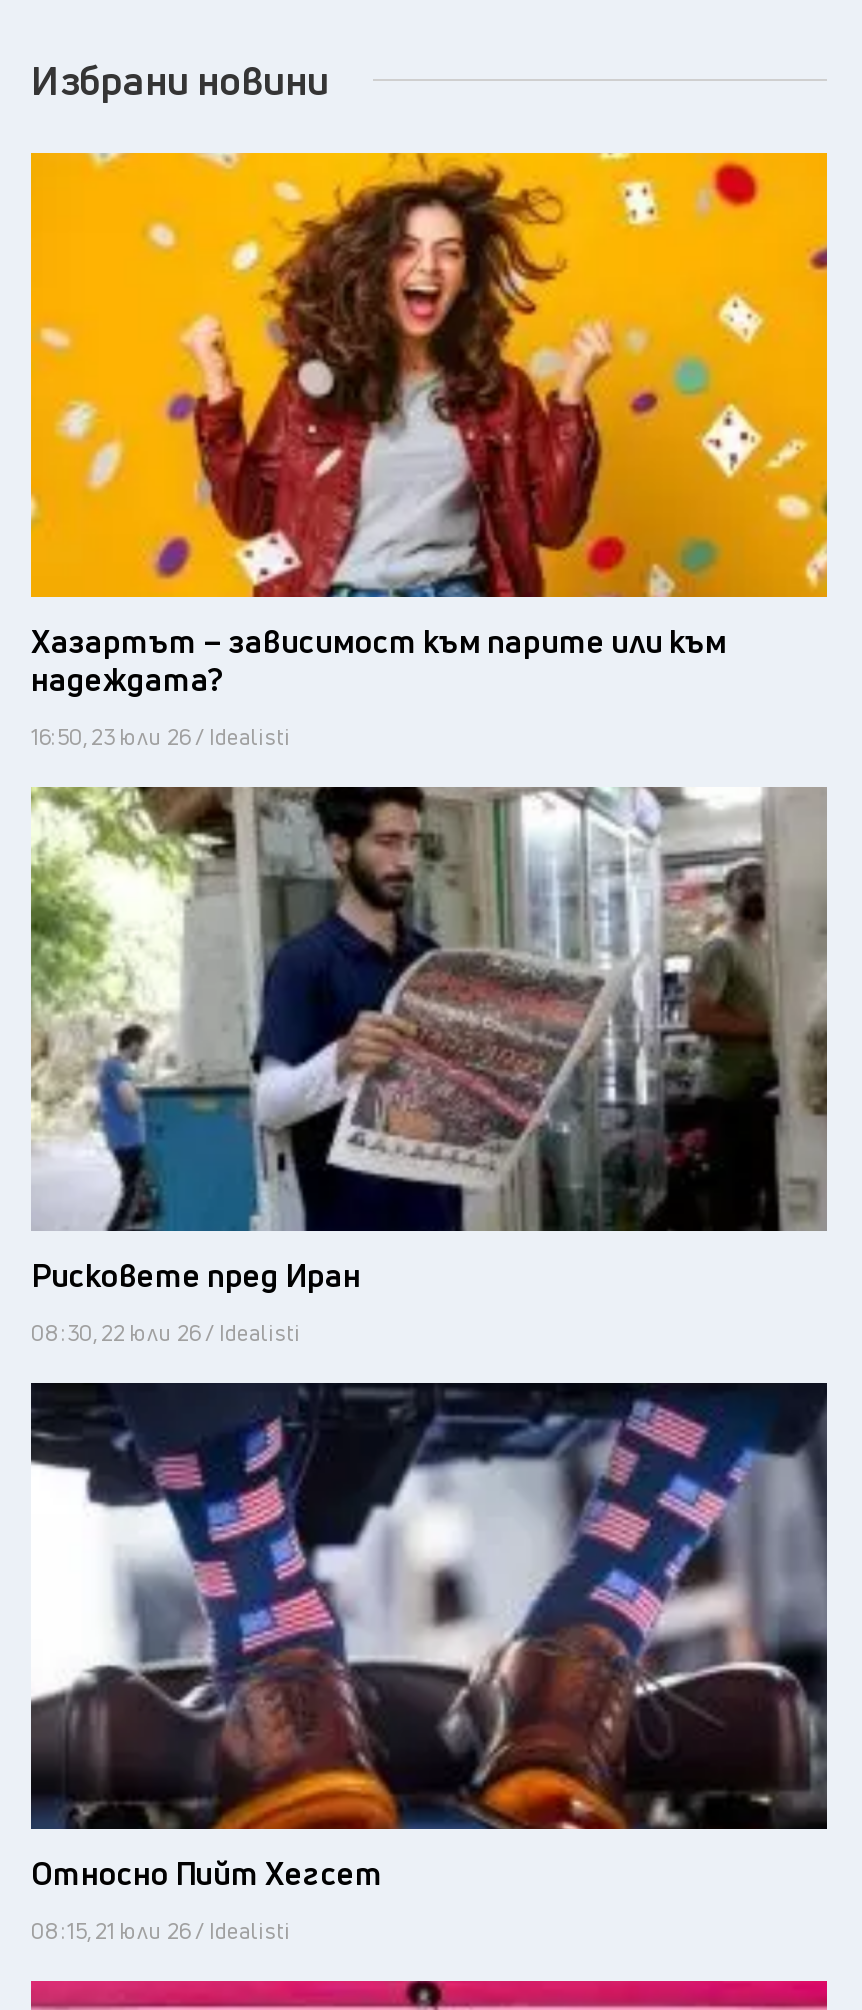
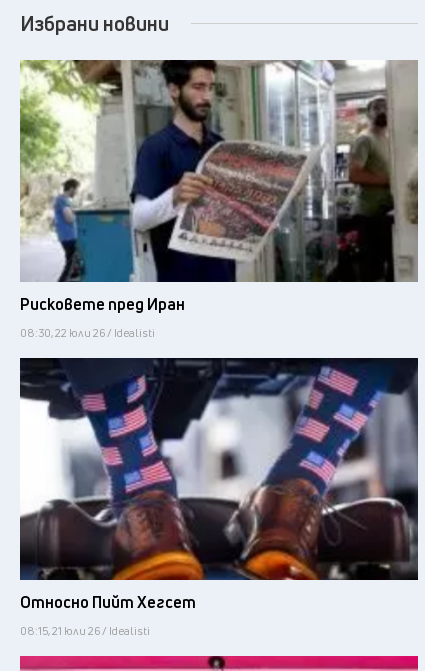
- [image]
- Хазартът – зависимост към парите или към
- надеждата?
- 16:50, 23 юли 26 / Idealisti
